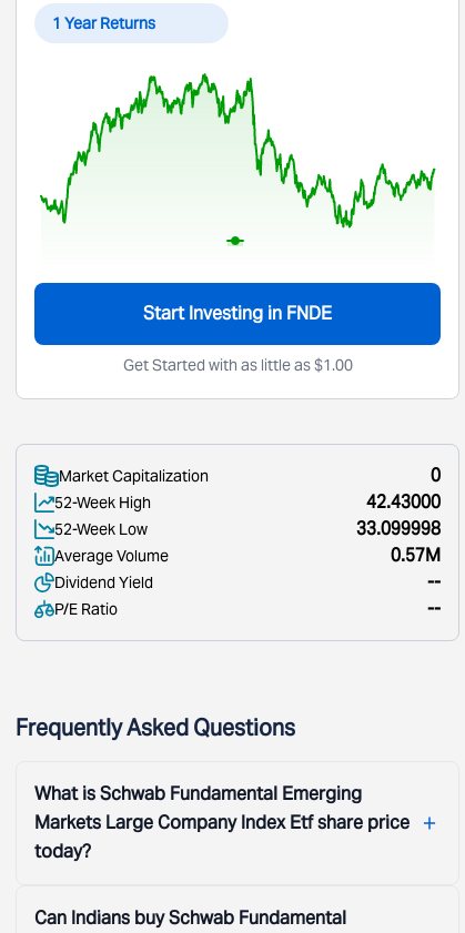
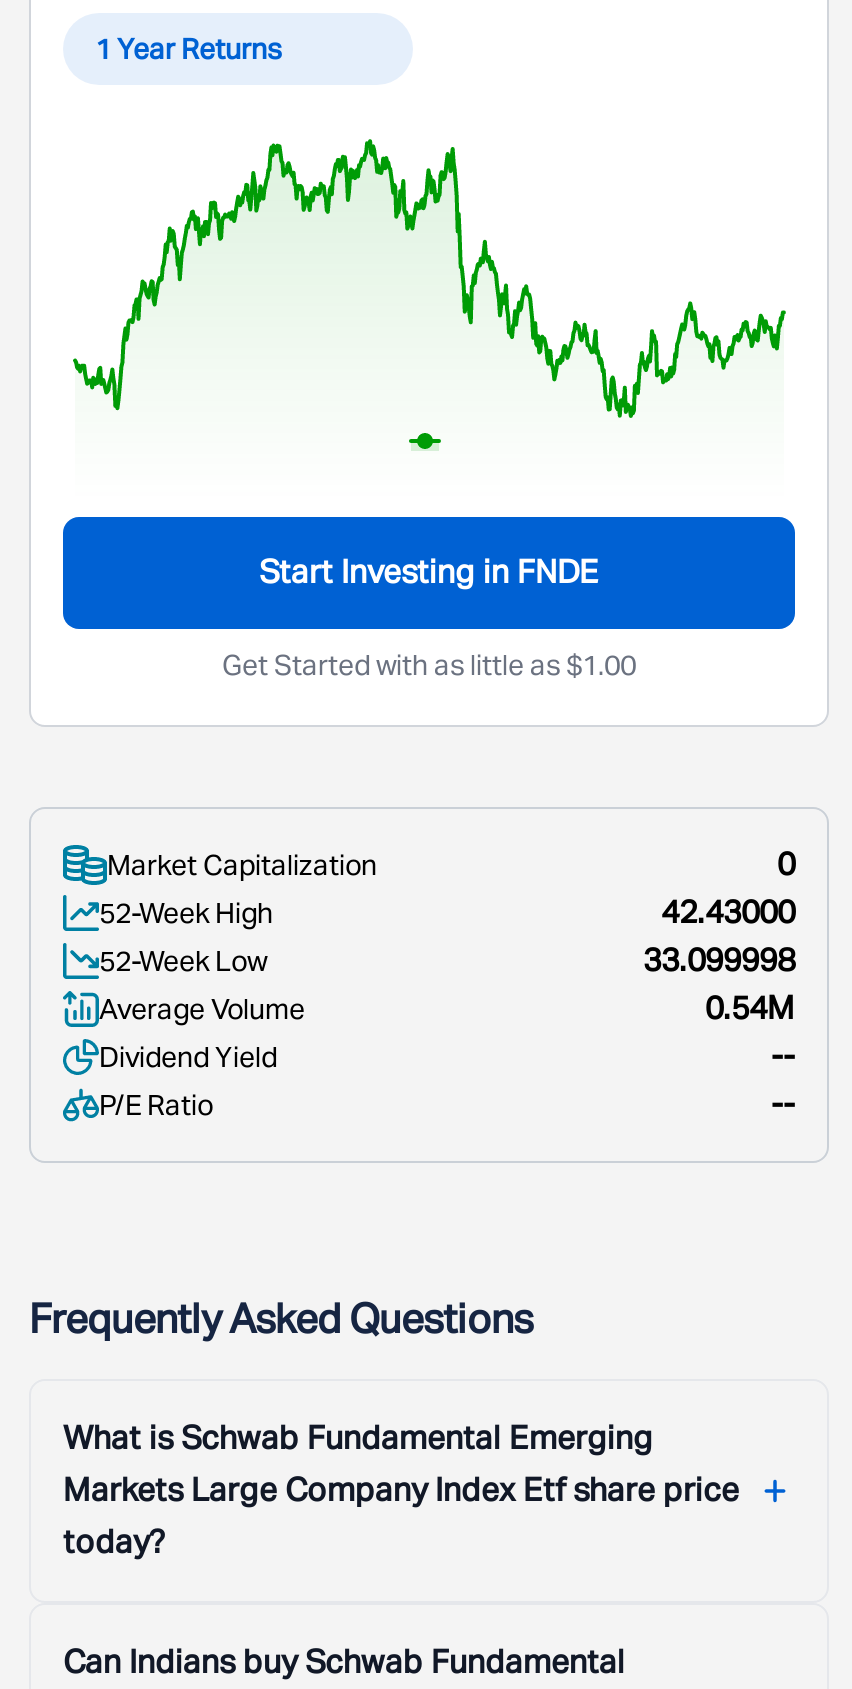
- 0.57M
+ 0.54M
